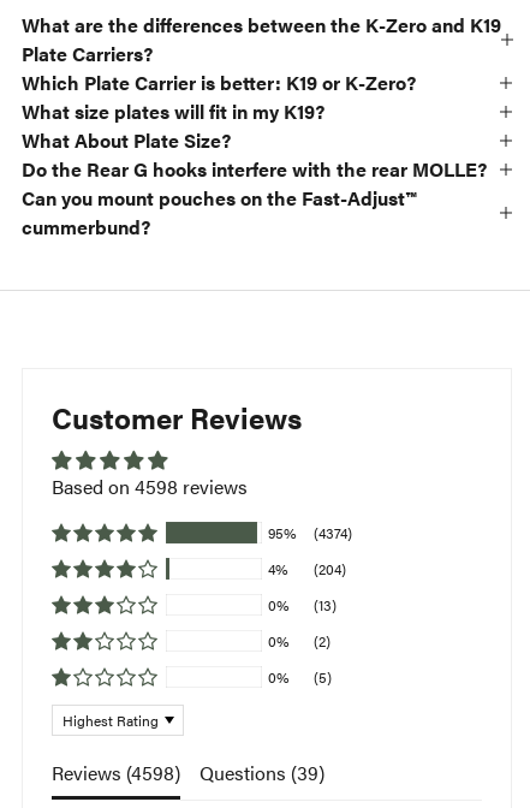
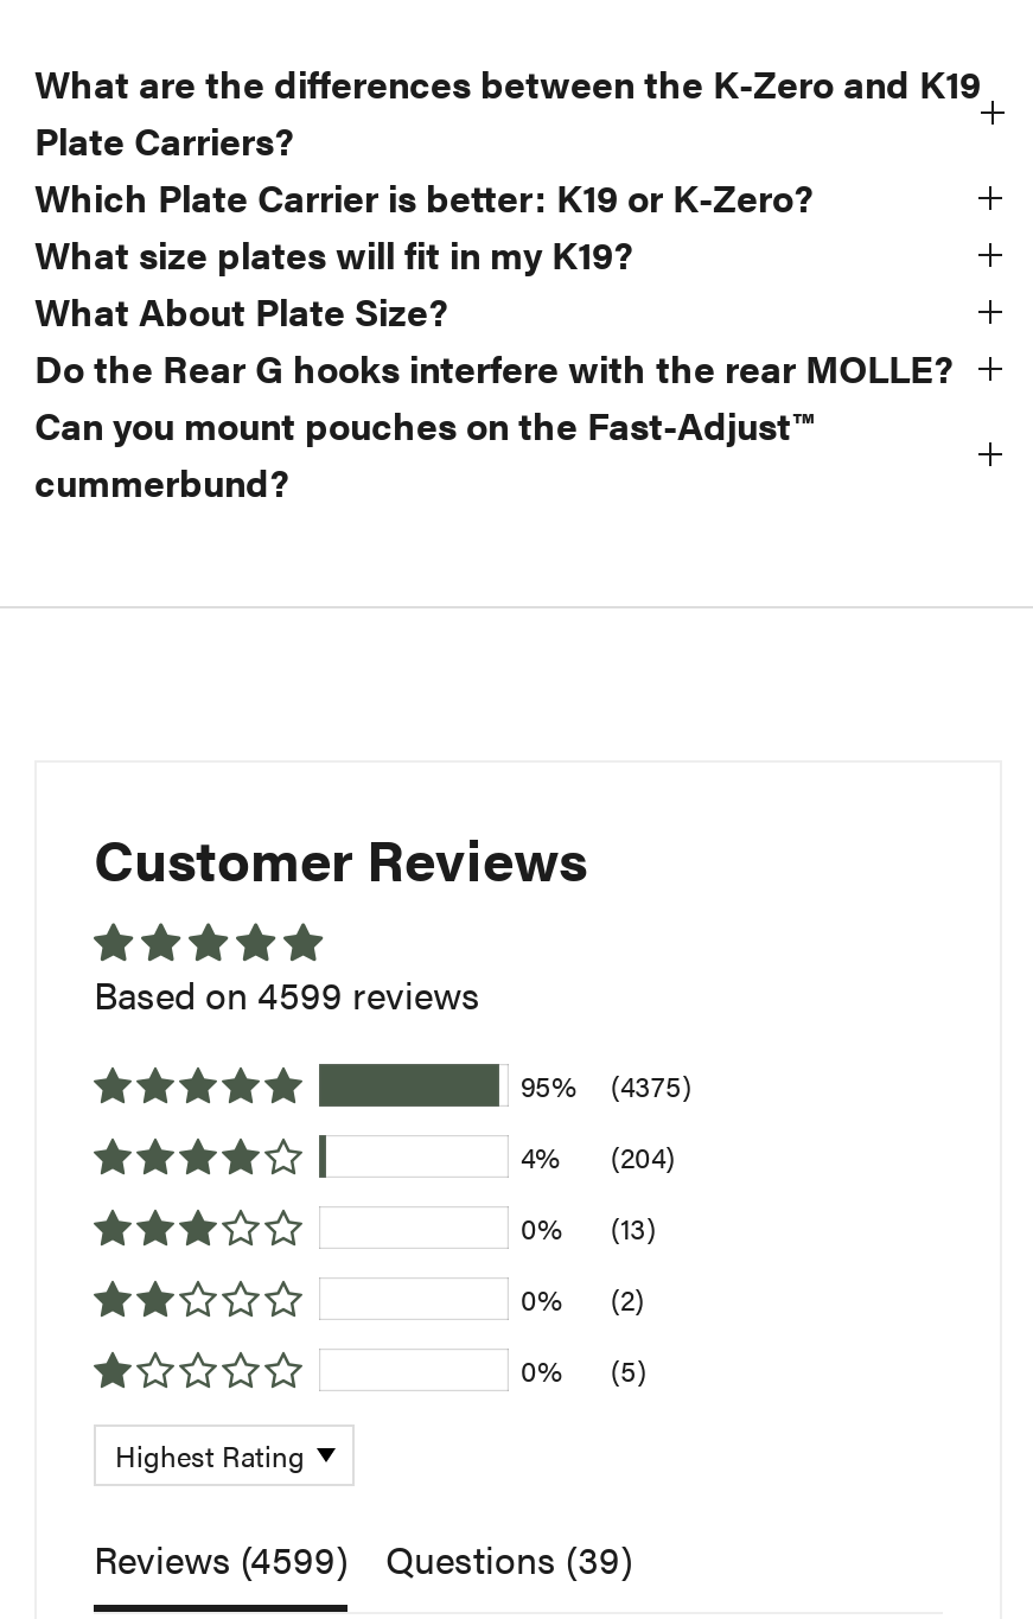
- Based on 4598 reviews
+ Based on 4599 reviews

- 95% (4374)
+ 95% (4375)

- Reviews (4598) Questions (39)
+ Reviews (4599) Questions (39)
